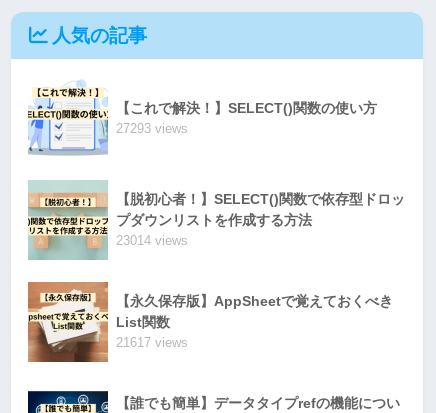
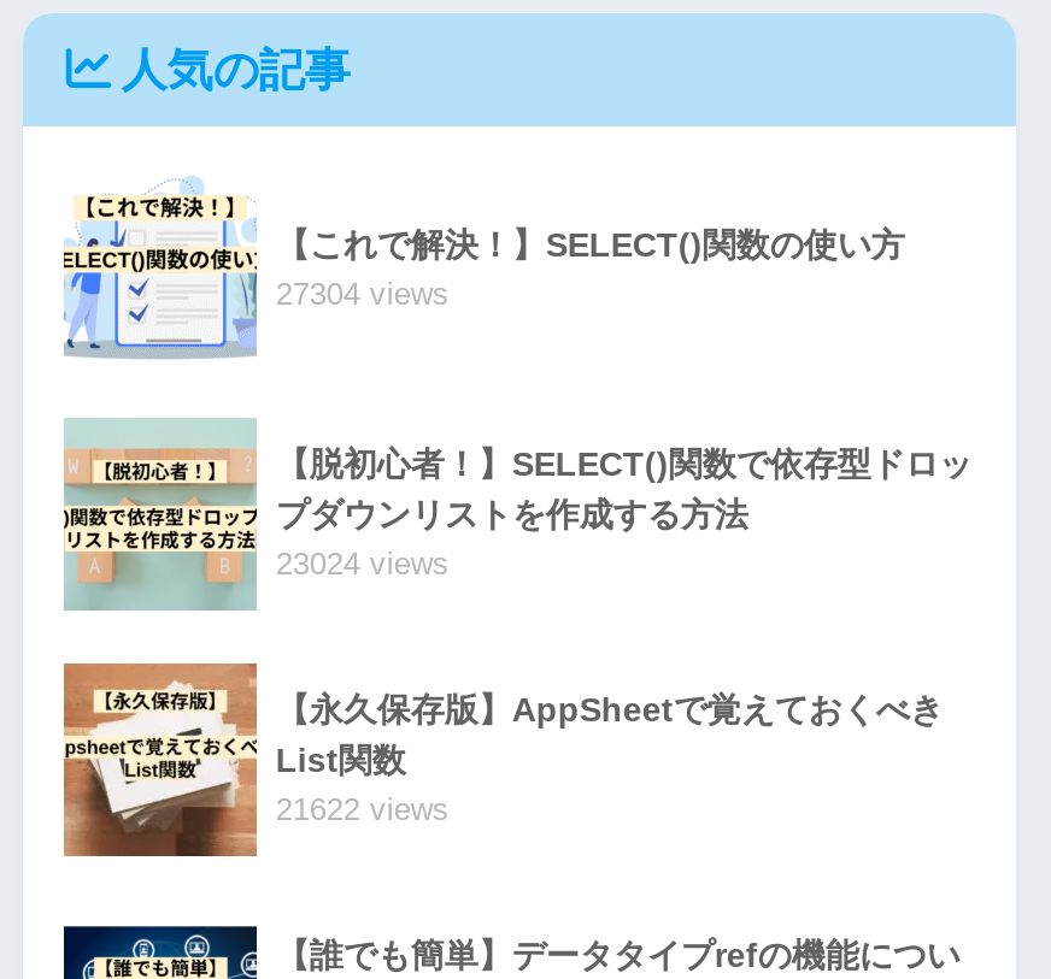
- 27293 views
+ 27304 views

- 23014 views
+ 23024 views

- 21617 views
+ 21622 views
